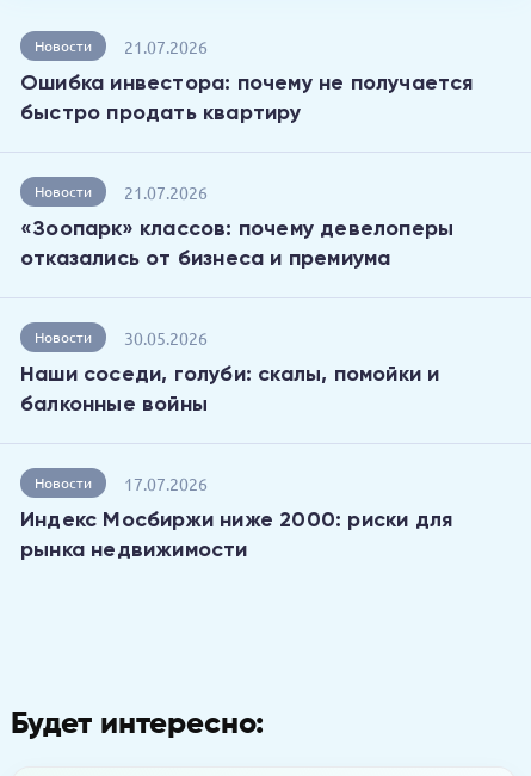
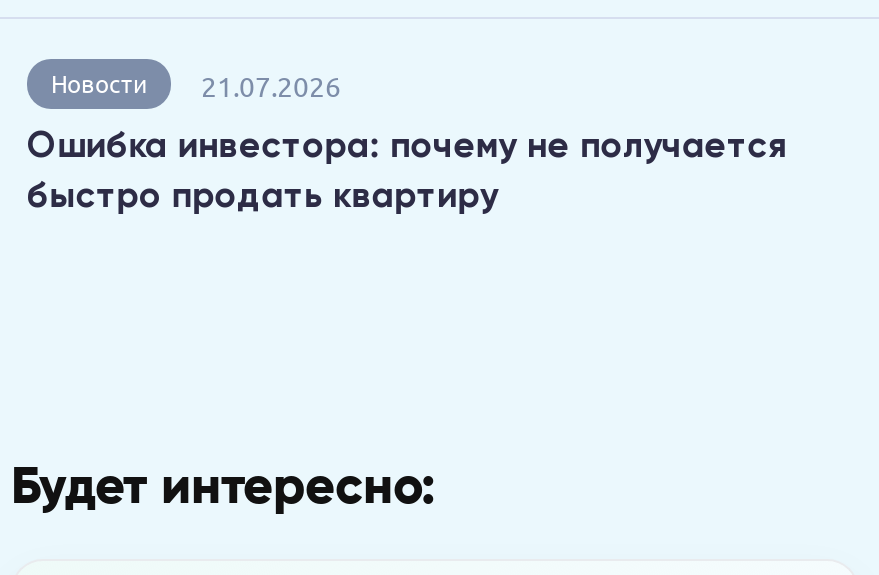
- Новости
- 21.07.2026
- «Зоопарк» классов: почему девелоперы
- отказались от бизнеса и премиума
- Новости
- 30.05.2026
- Наши соседи, голуби: скалы, помойки и
- балконные войны
- Новости
- 17.07.2026
- Индекс Мосбиржи ниже 2000: риски для
- рынка недвижимости
